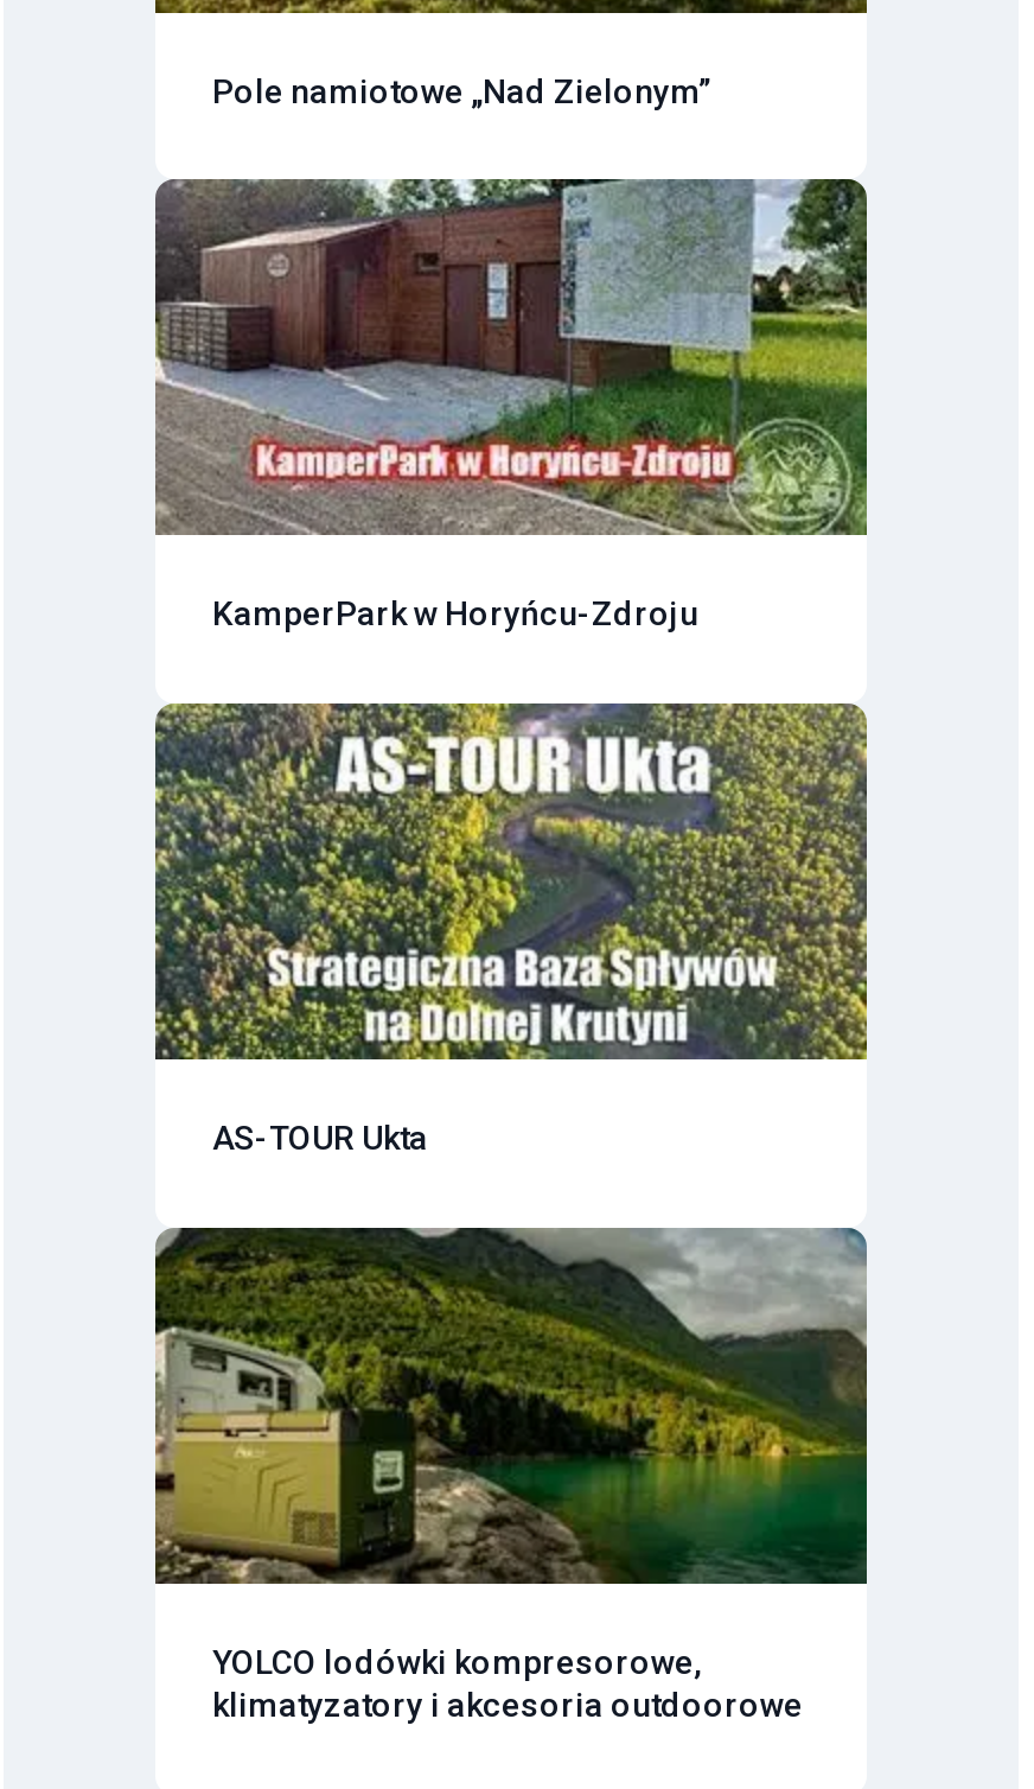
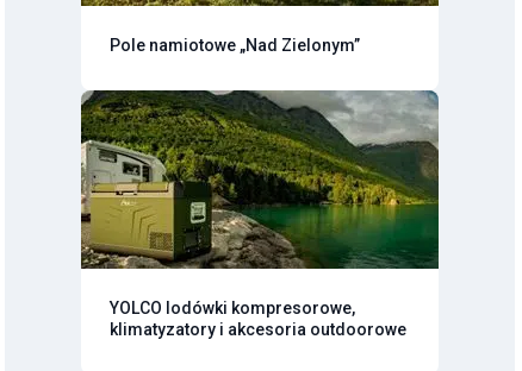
- [image]
- KamperPark w Horyńcu-Zdroju

- [image]
- AS-TOUR Ukta
